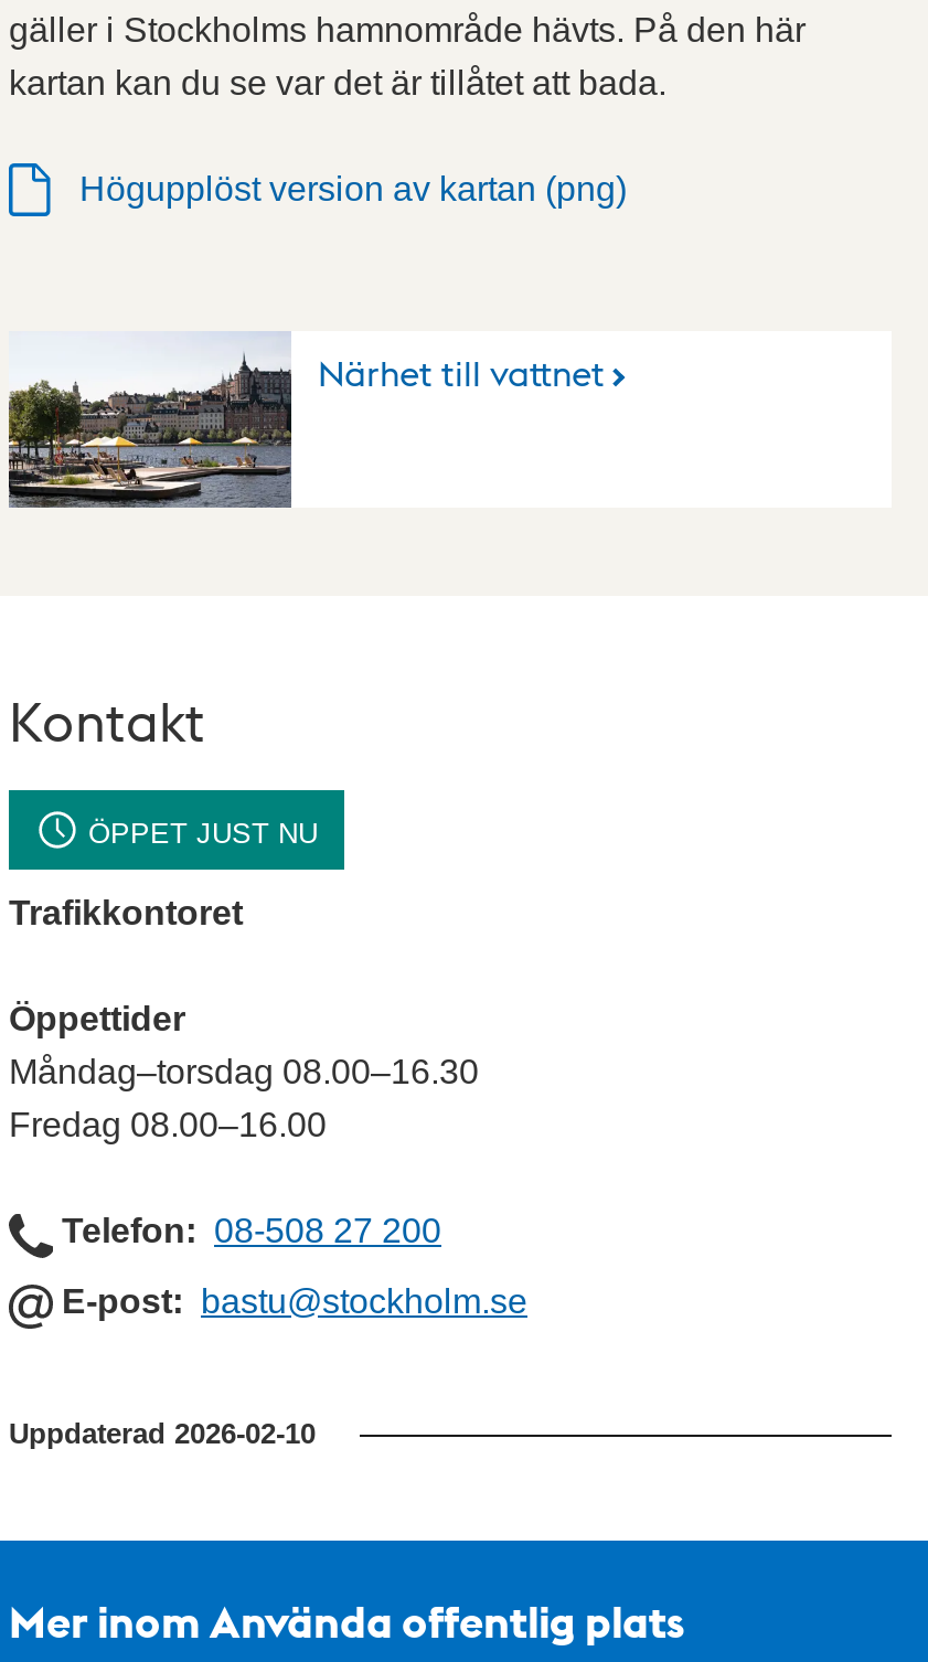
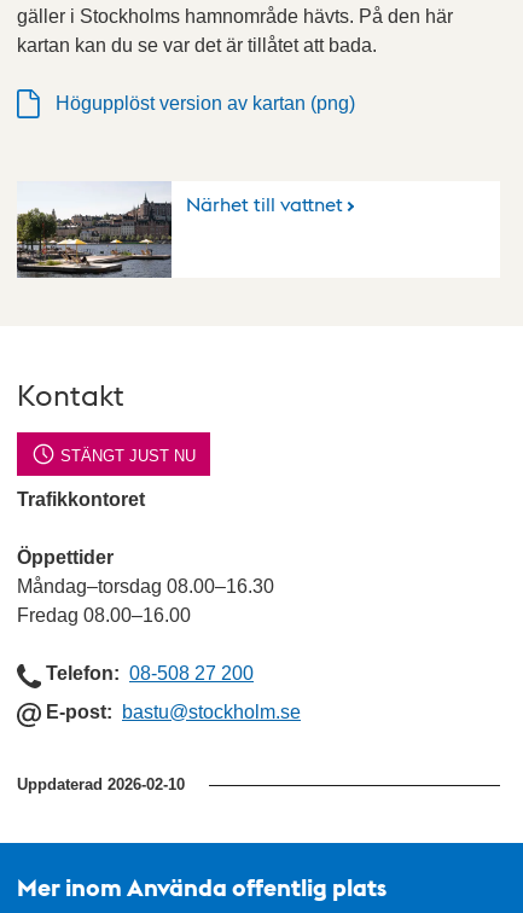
- ÖPPET JUST NU
+ STÄNGT JUST NU
